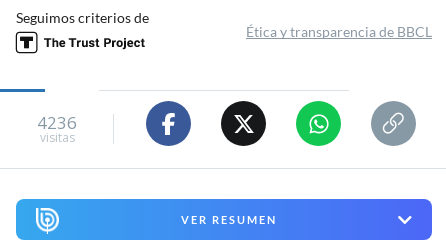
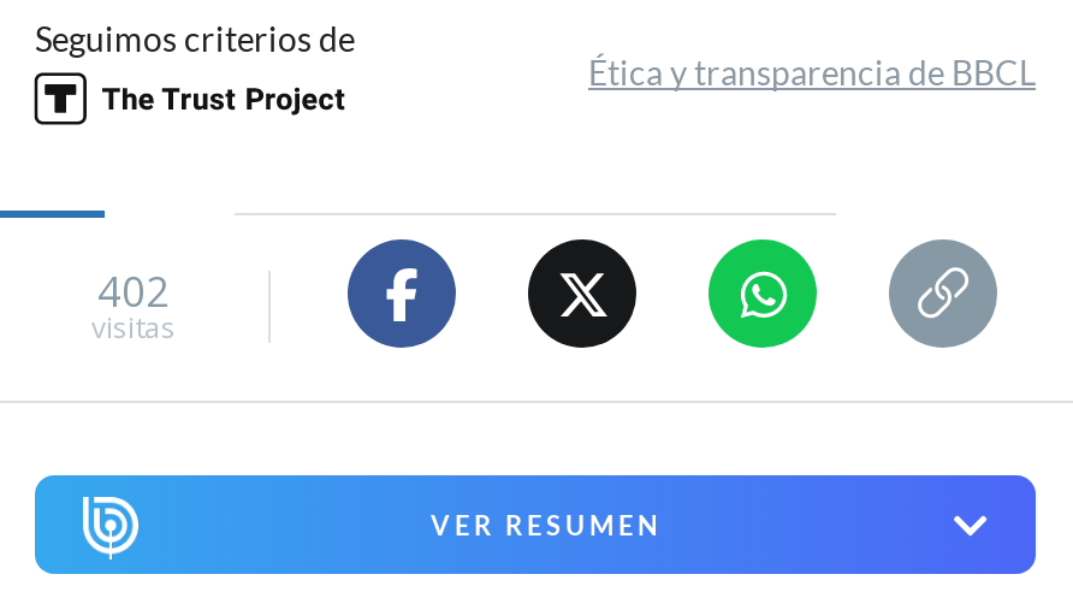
- 4236
+ 402
